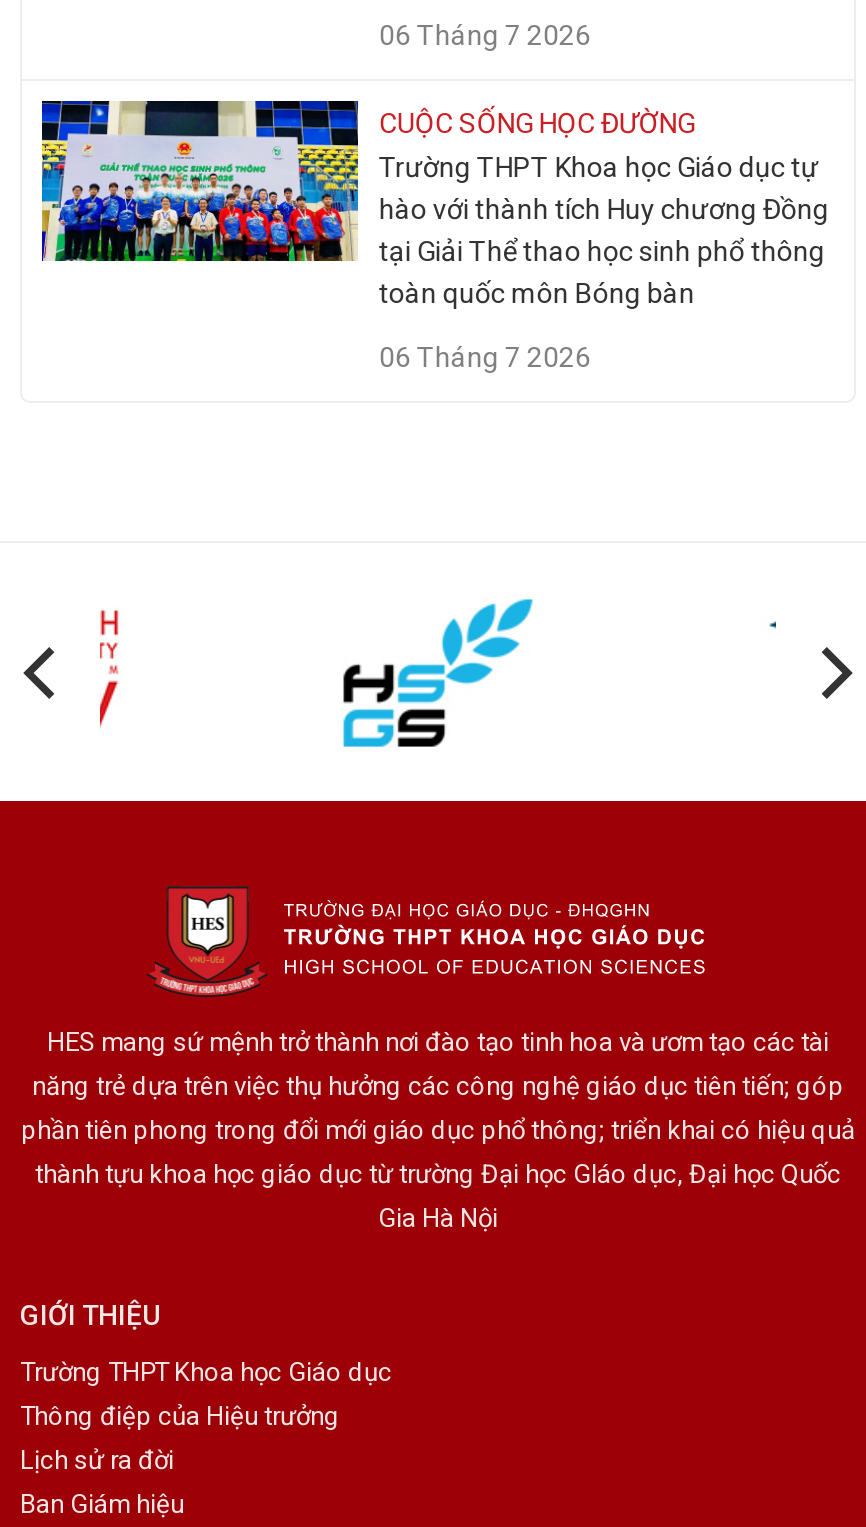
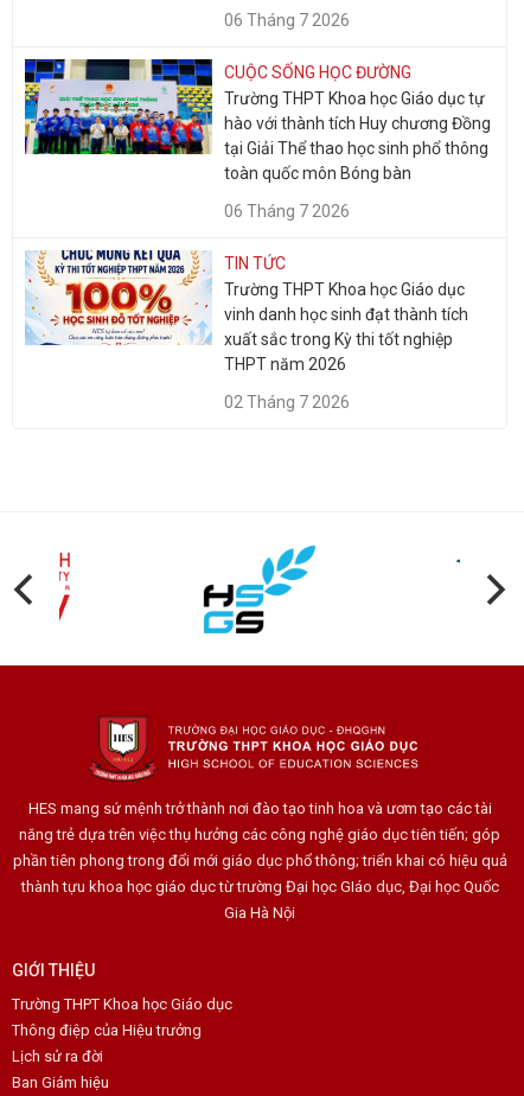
+ [image]
+ TIN TỨC
+ Trường THPT Khoa học Giáo dục
+ vinh danh học sinh đạt thành tích
+ xuất sắc trong Kỳ thi tốt nghiệp
+ THPT năm 2026
+ 02 Tháng 7 2026
